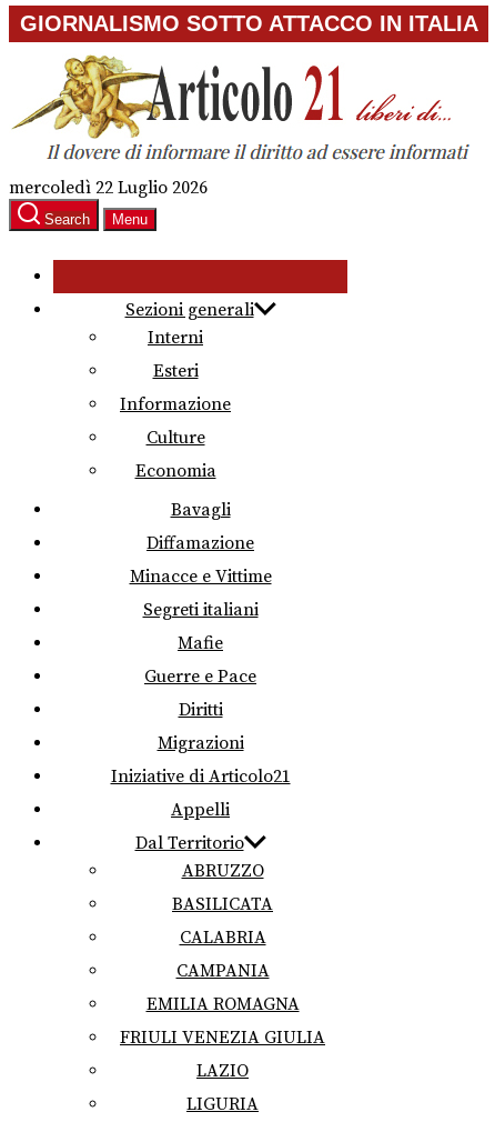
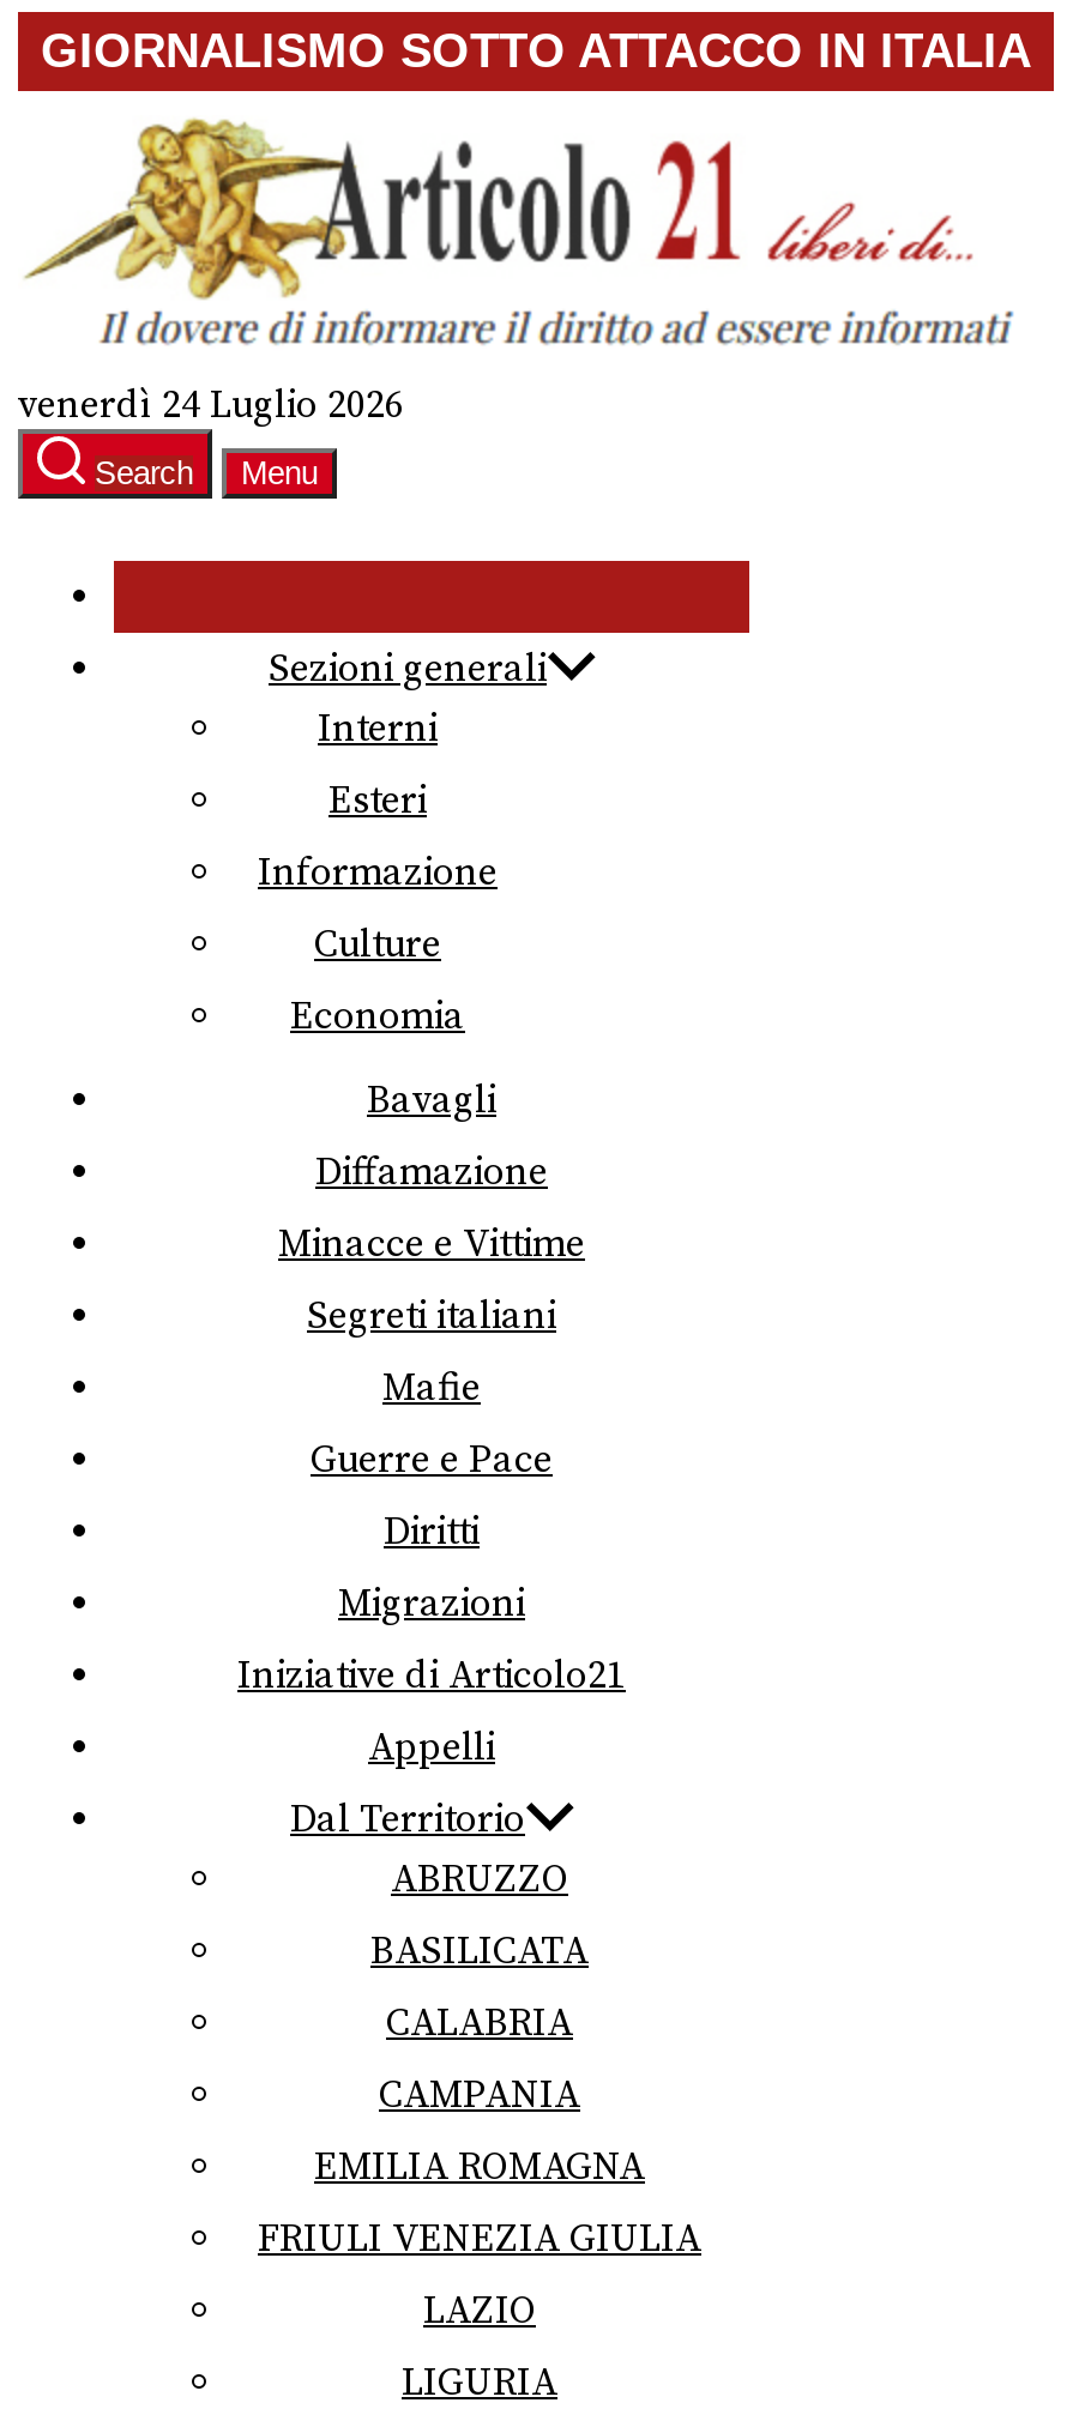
- mercoledì 22 Luglio 2026
+ venerdì 24 Luglio 2026
